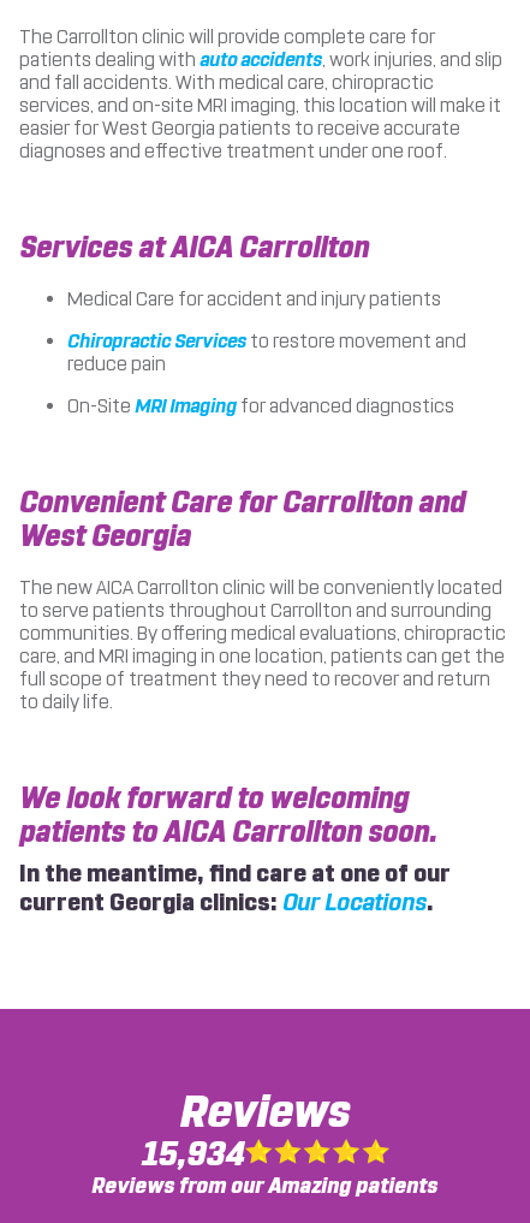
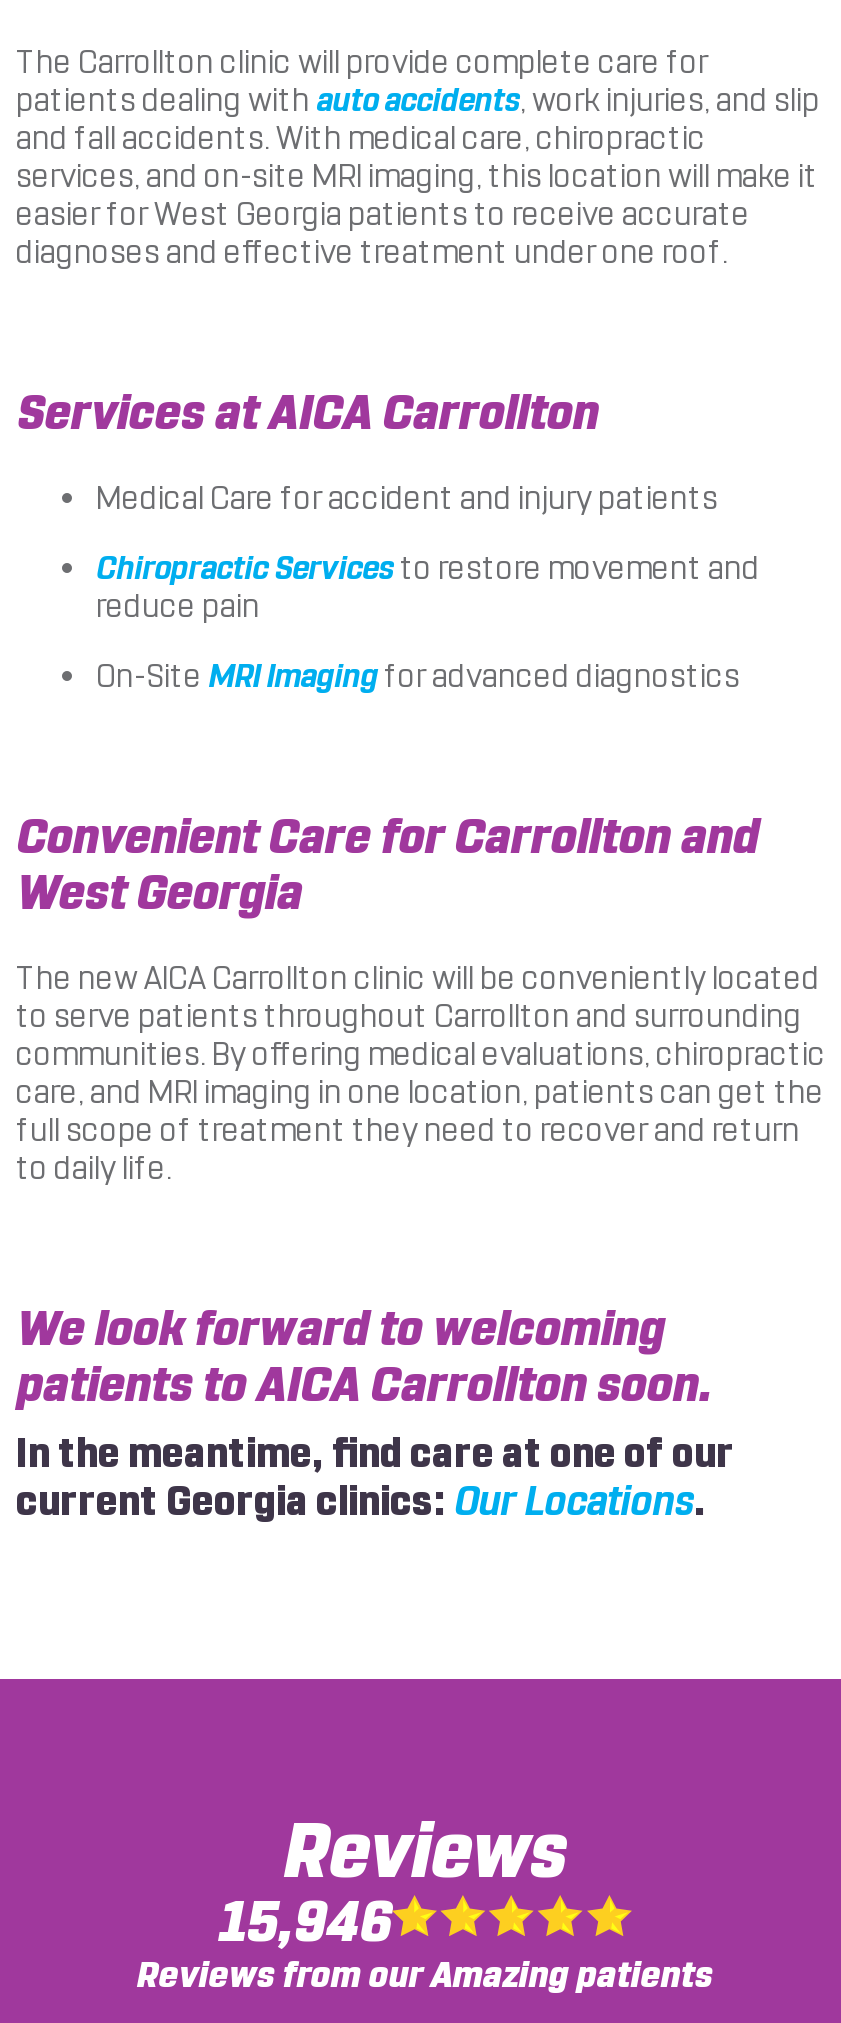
- 15,934
+ 15,946
